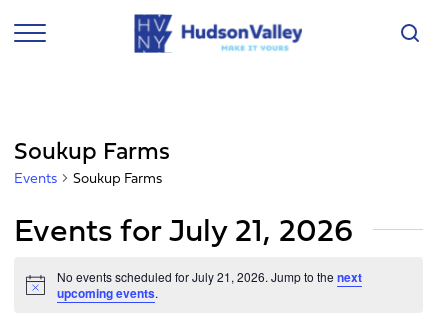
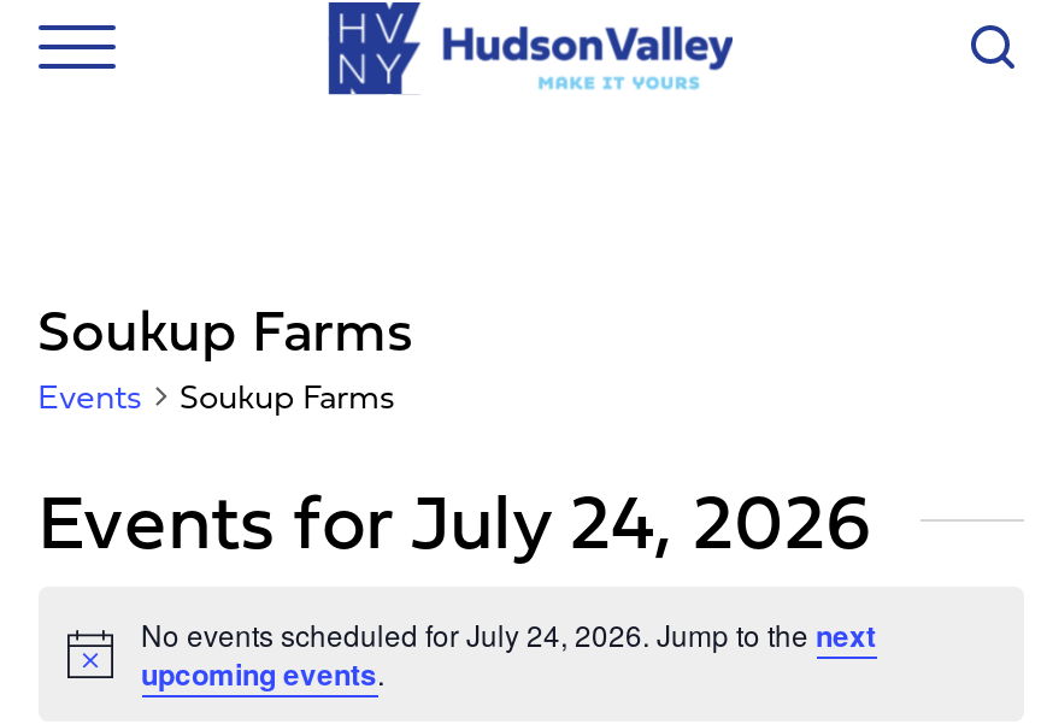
- Events for July 21, 2026
+ Events for July 24, 2026

- No events scheduled for July 21, 2026. Jump to the next
+ No events scheduled for July 24, 2026. Jump to the next
